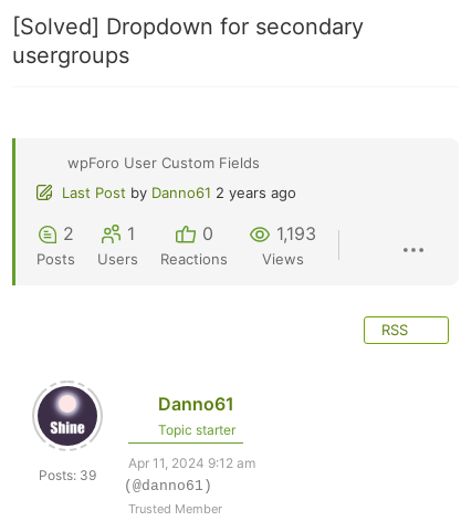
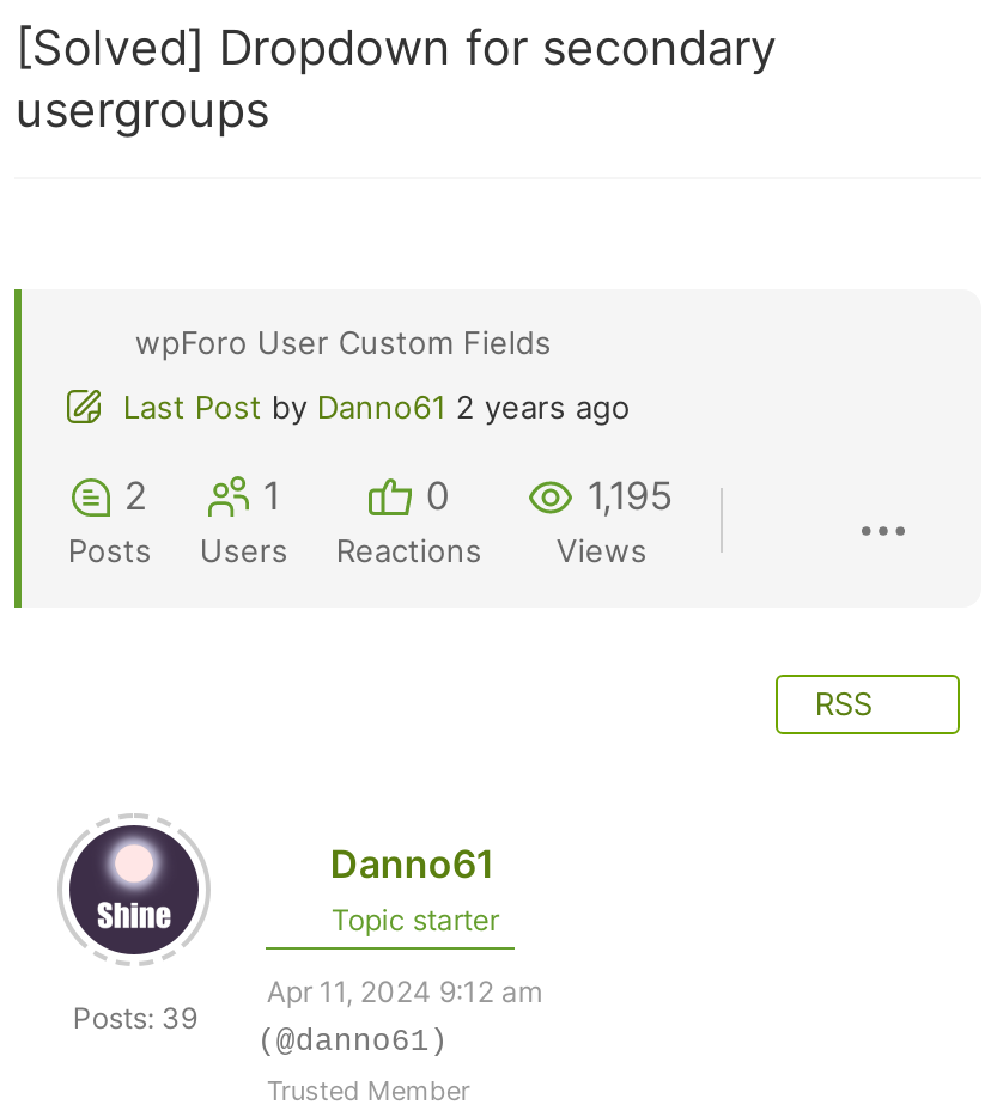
- 1,193
+ 1,195
